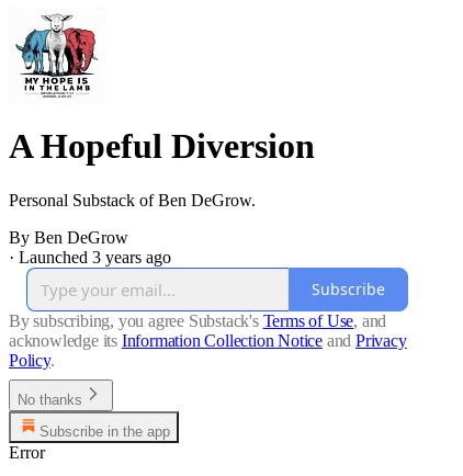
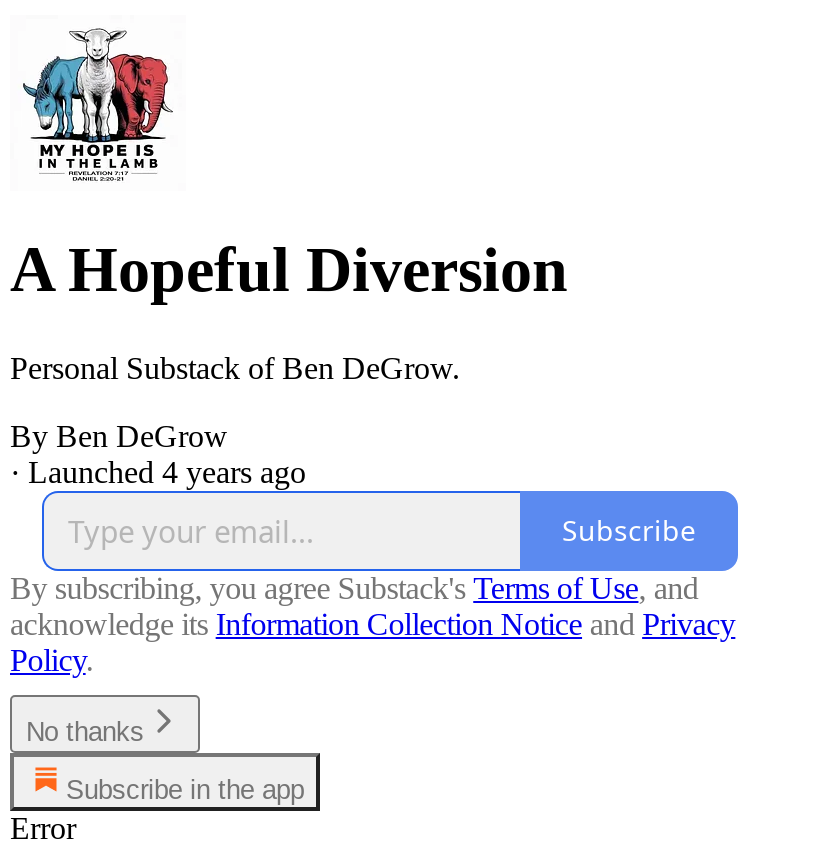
- · Launched 3 years ago
+ · Launched 4 years ago
